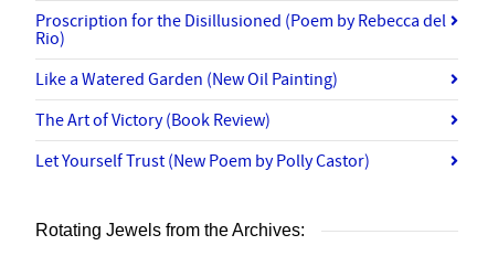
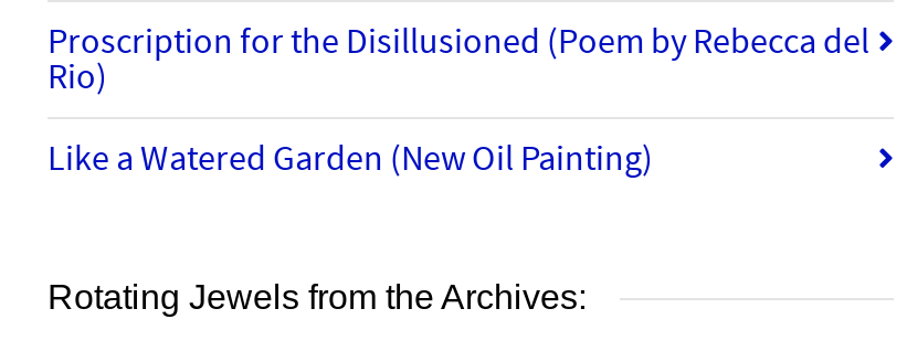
- The Art of Victory (Book Review)
- Let Yourself Trust (New Poem by Polly Castor)
